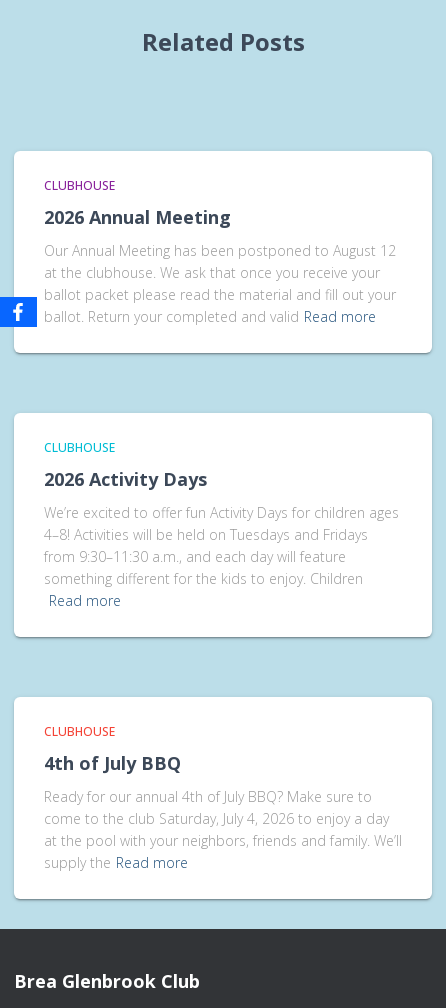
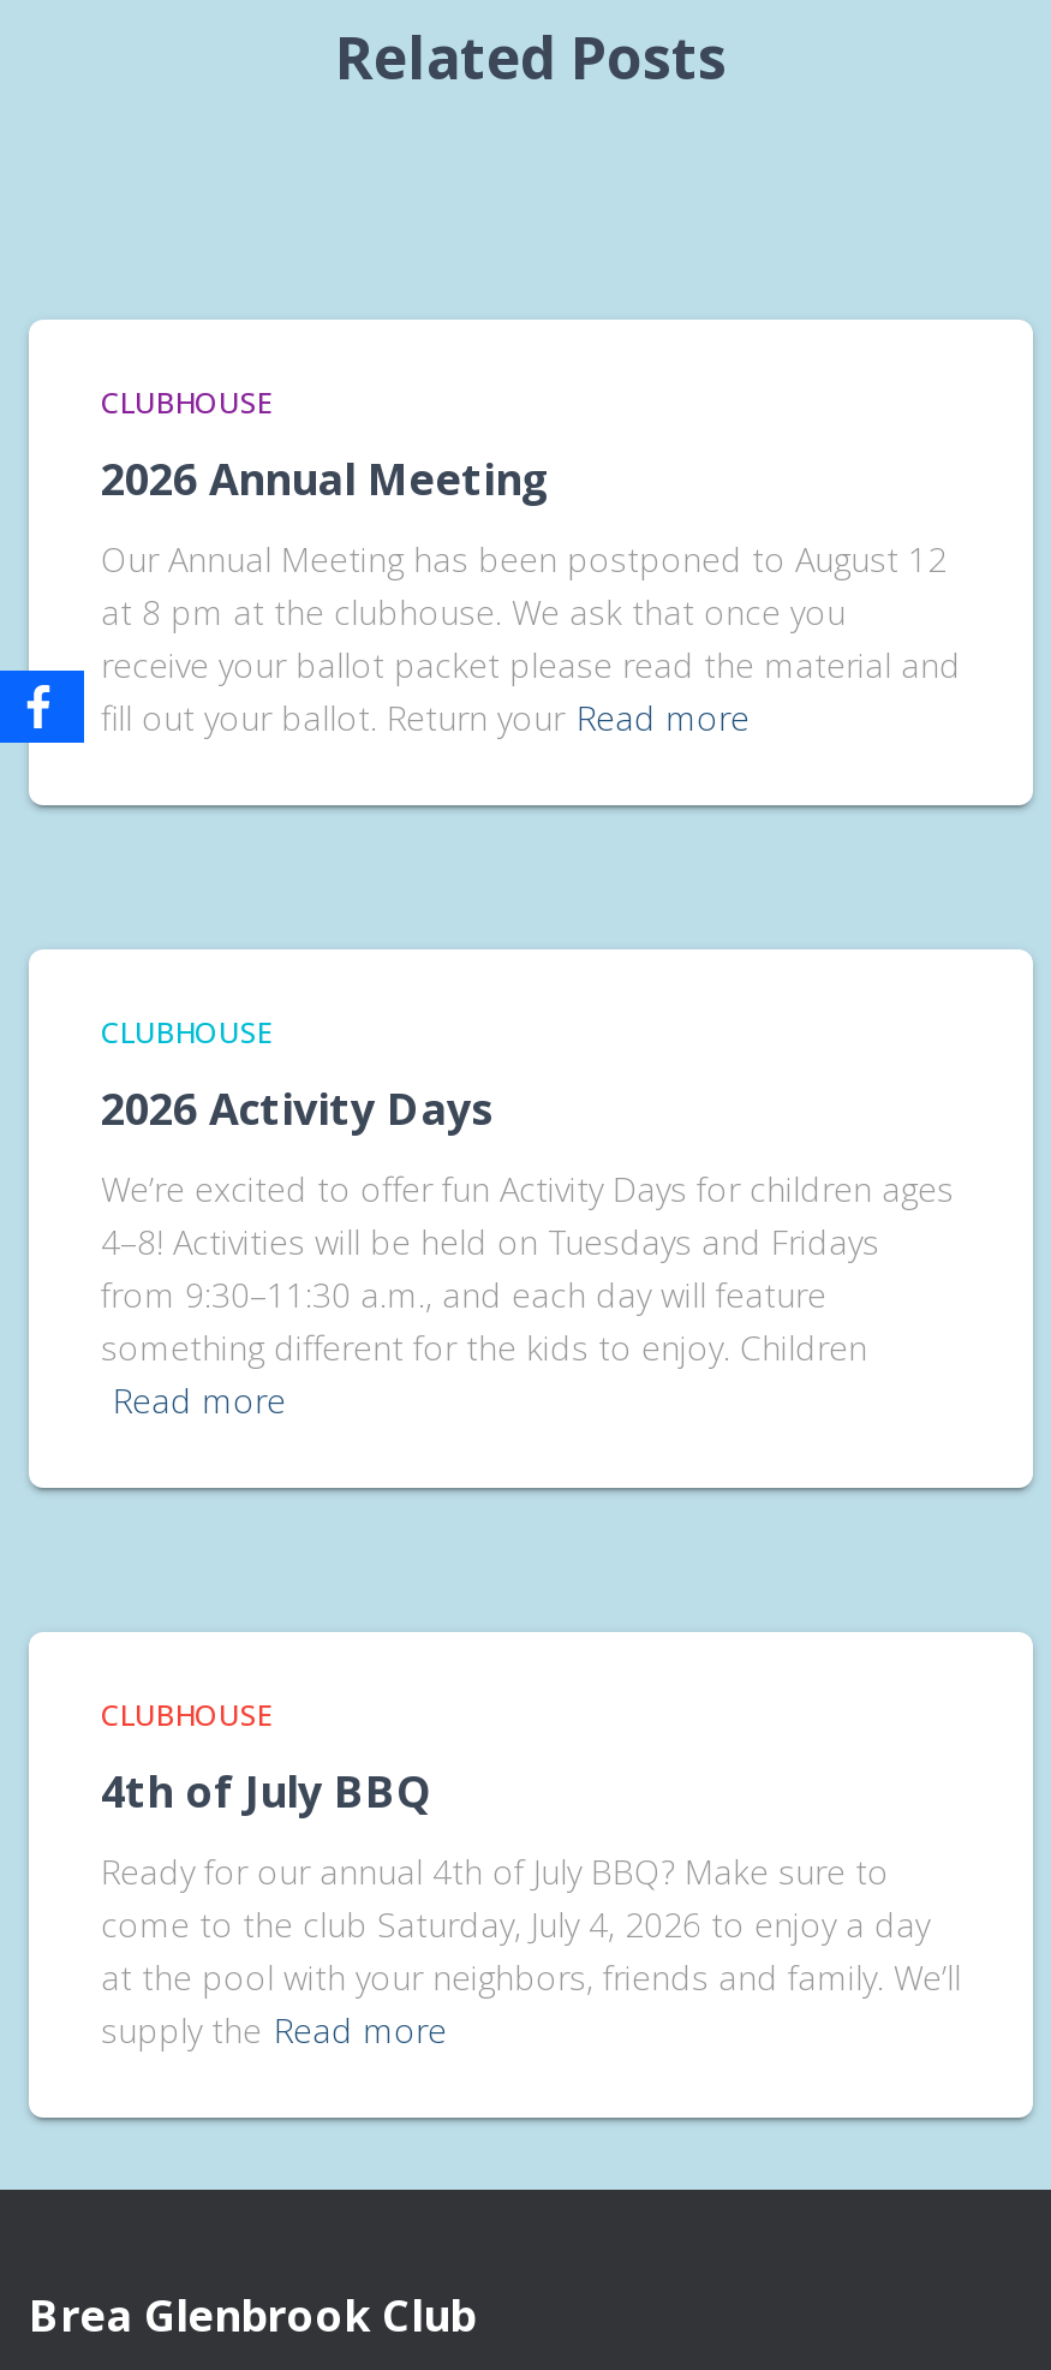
- at the clubhouse. We ask that once you receive your
- ballot packet please read the material and fill out your
- ballot. Return your completed and valid Read more
+ at 8 pm at the clubhouse. We ask that once you
+ receive your ballot packet please read the material and
+ fill out your ballot. Return your Read more
